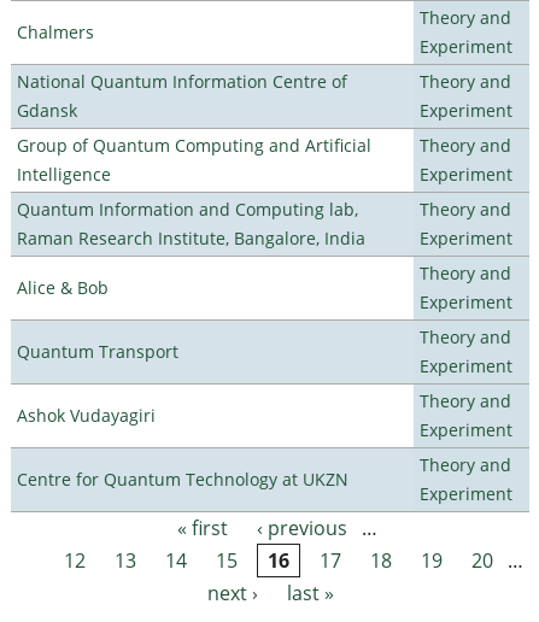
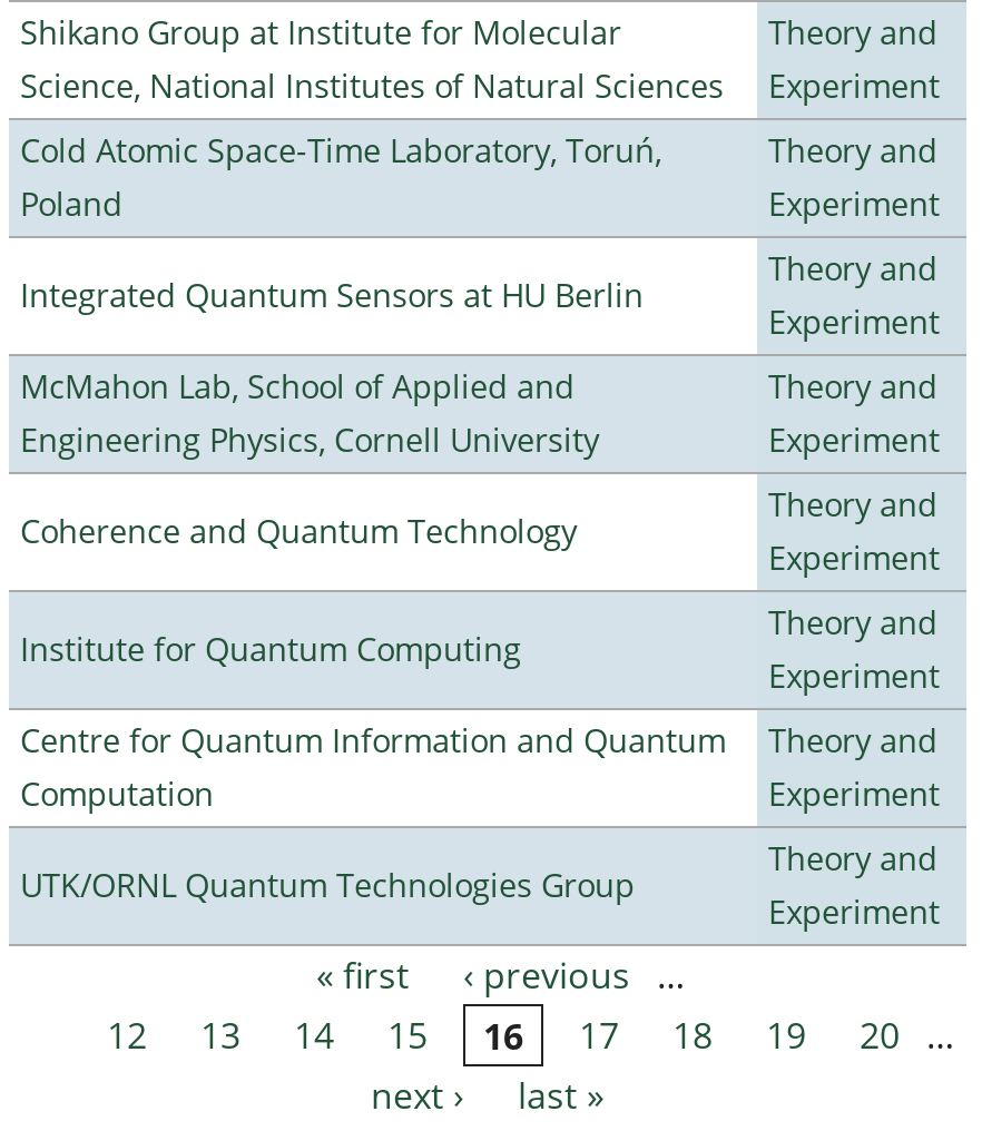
- Chalmers
+ Shikano Group at Institute for Molecular
+ Science, National Institutes of Natural Sciences

- National Quantum Information Centre of
- Gdansk
+ Cold Atomic Space-Time Laboratory, Toruń,
+ Poland

- Group of Quantum Computing and Artificial
- Intelligence
+ Integrated Quantum Sensors at HU Berlin

- Quantum Information and Computing lab,
- Raman Research Institute, Bangalore, India
+ McMahon Lab, School of Applied and
+ Engineering Physics, Cornell University

- Alice & Bob
+ Coherence and Quantum Technology

- Quantum Transport
+ Institute for Quantum Computing

- Ashok Vudayagiri
+ Centre for Quantum Information and Quantum
+ Computation

- Centre for Quantum Technology at UKZN
+ UTK/ORNL Quantum Technologies Group
